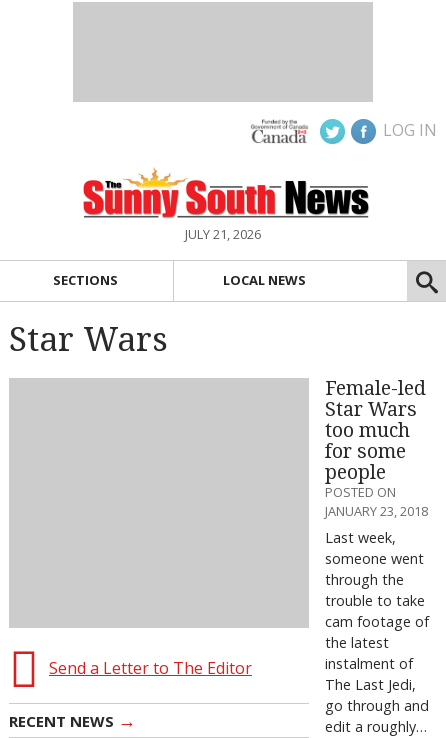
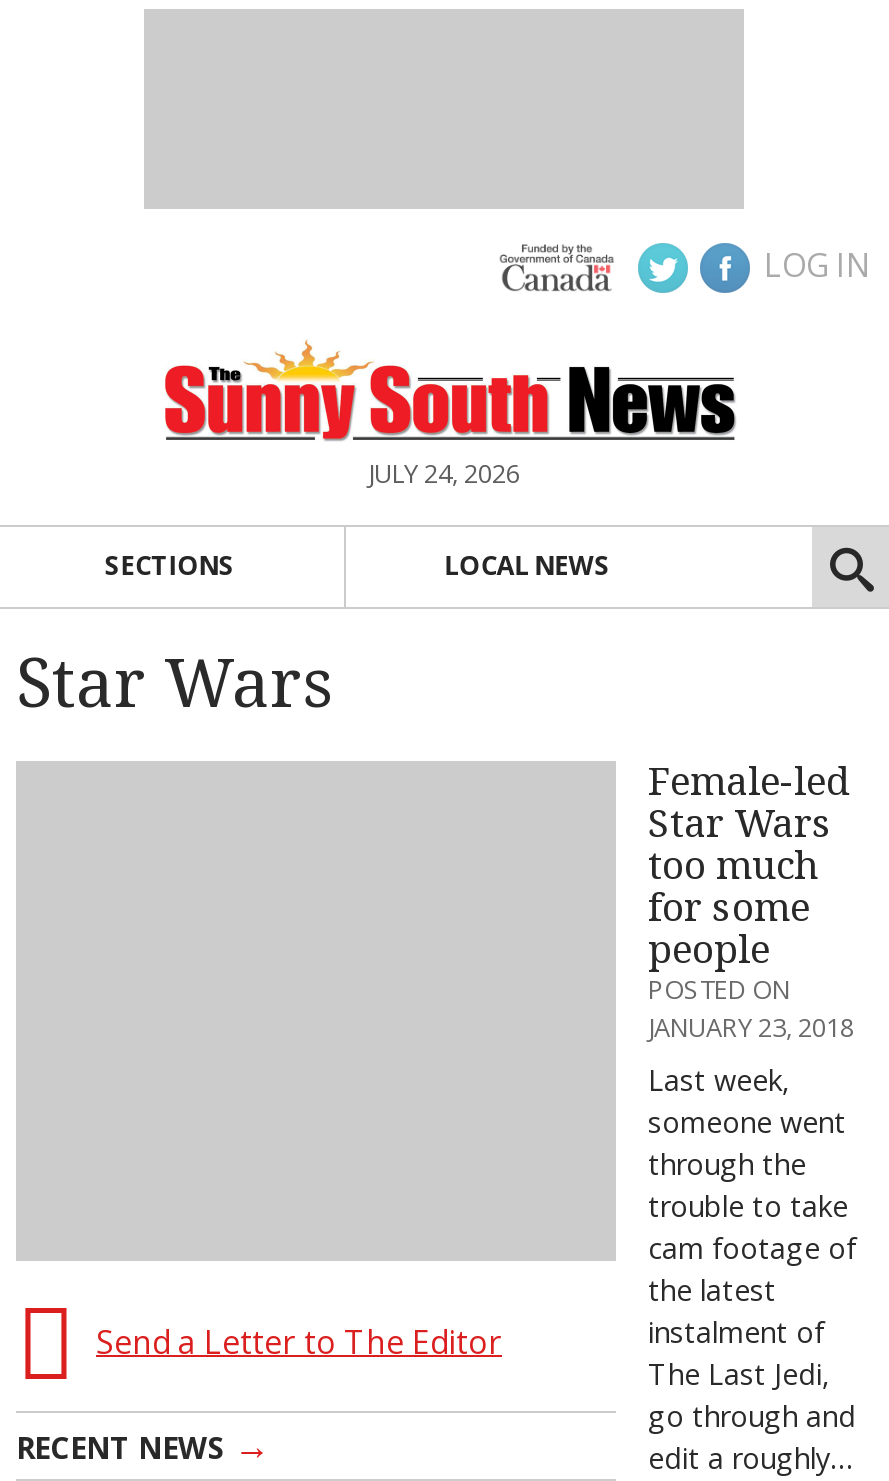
- JULY 21, 2026
+ JULY 24, 2026
